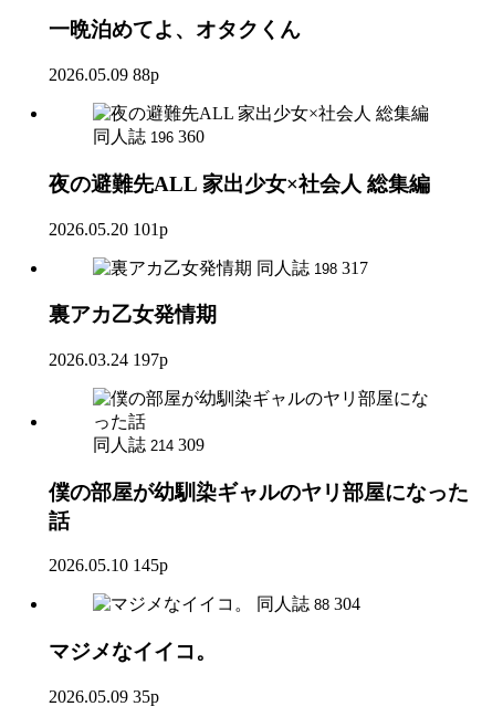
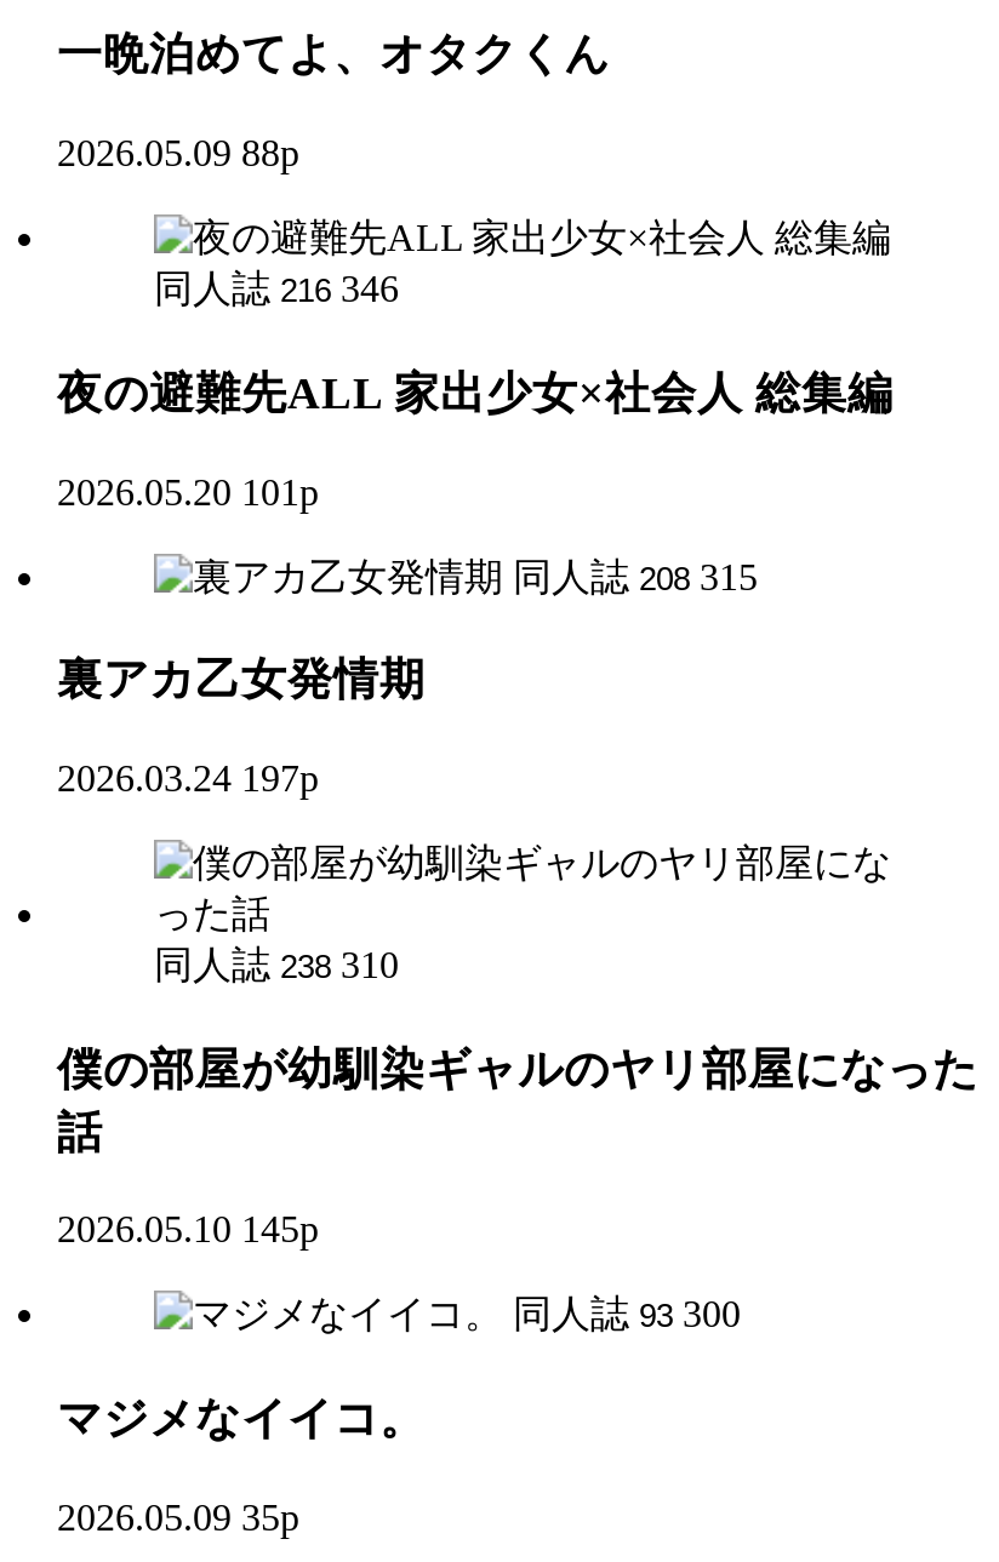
- 同人誌 196 360
+ 同人誌 216 346

- 同人誌 198 317
+ 同人誌 208 315

- 同人誌 214 309
+ 同人誌 238 310

- 同人誌 88 304
+ 同人誌 93 300
